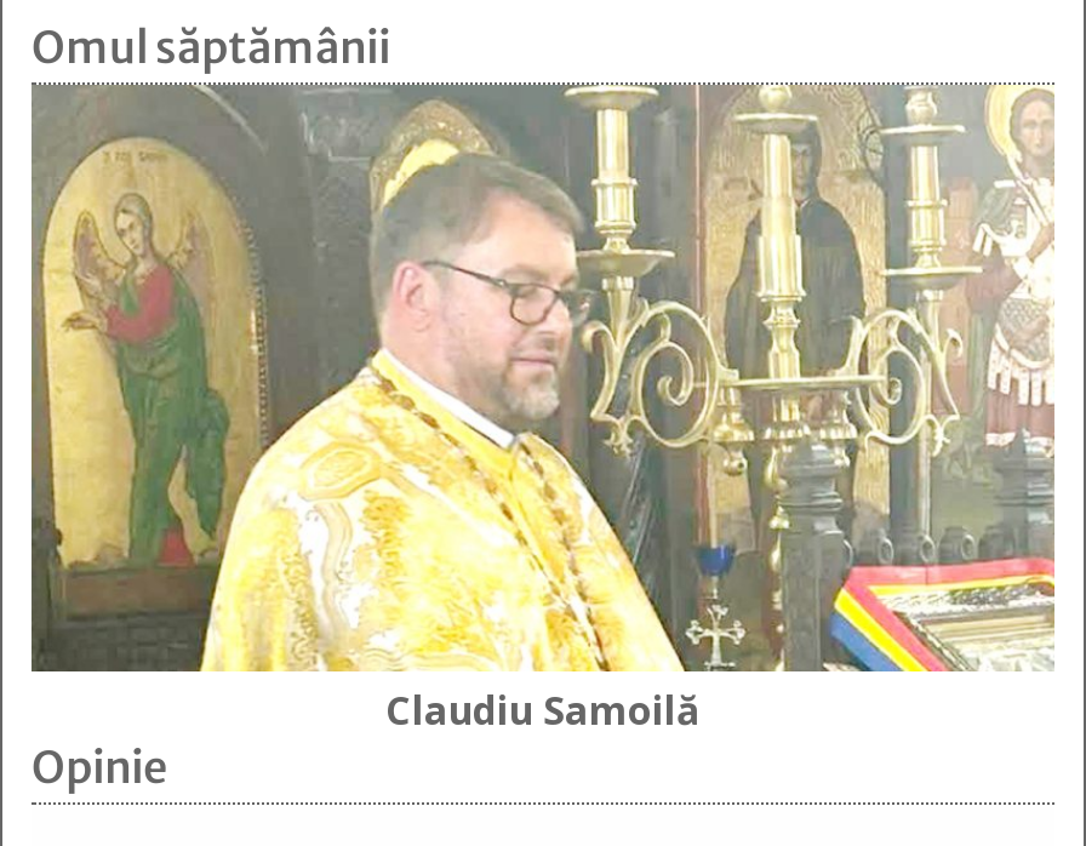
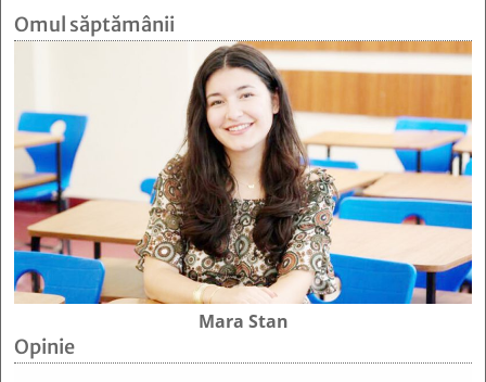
- [image]
- Claudiu Samoilă
+ [image]
+ Mara Stan
